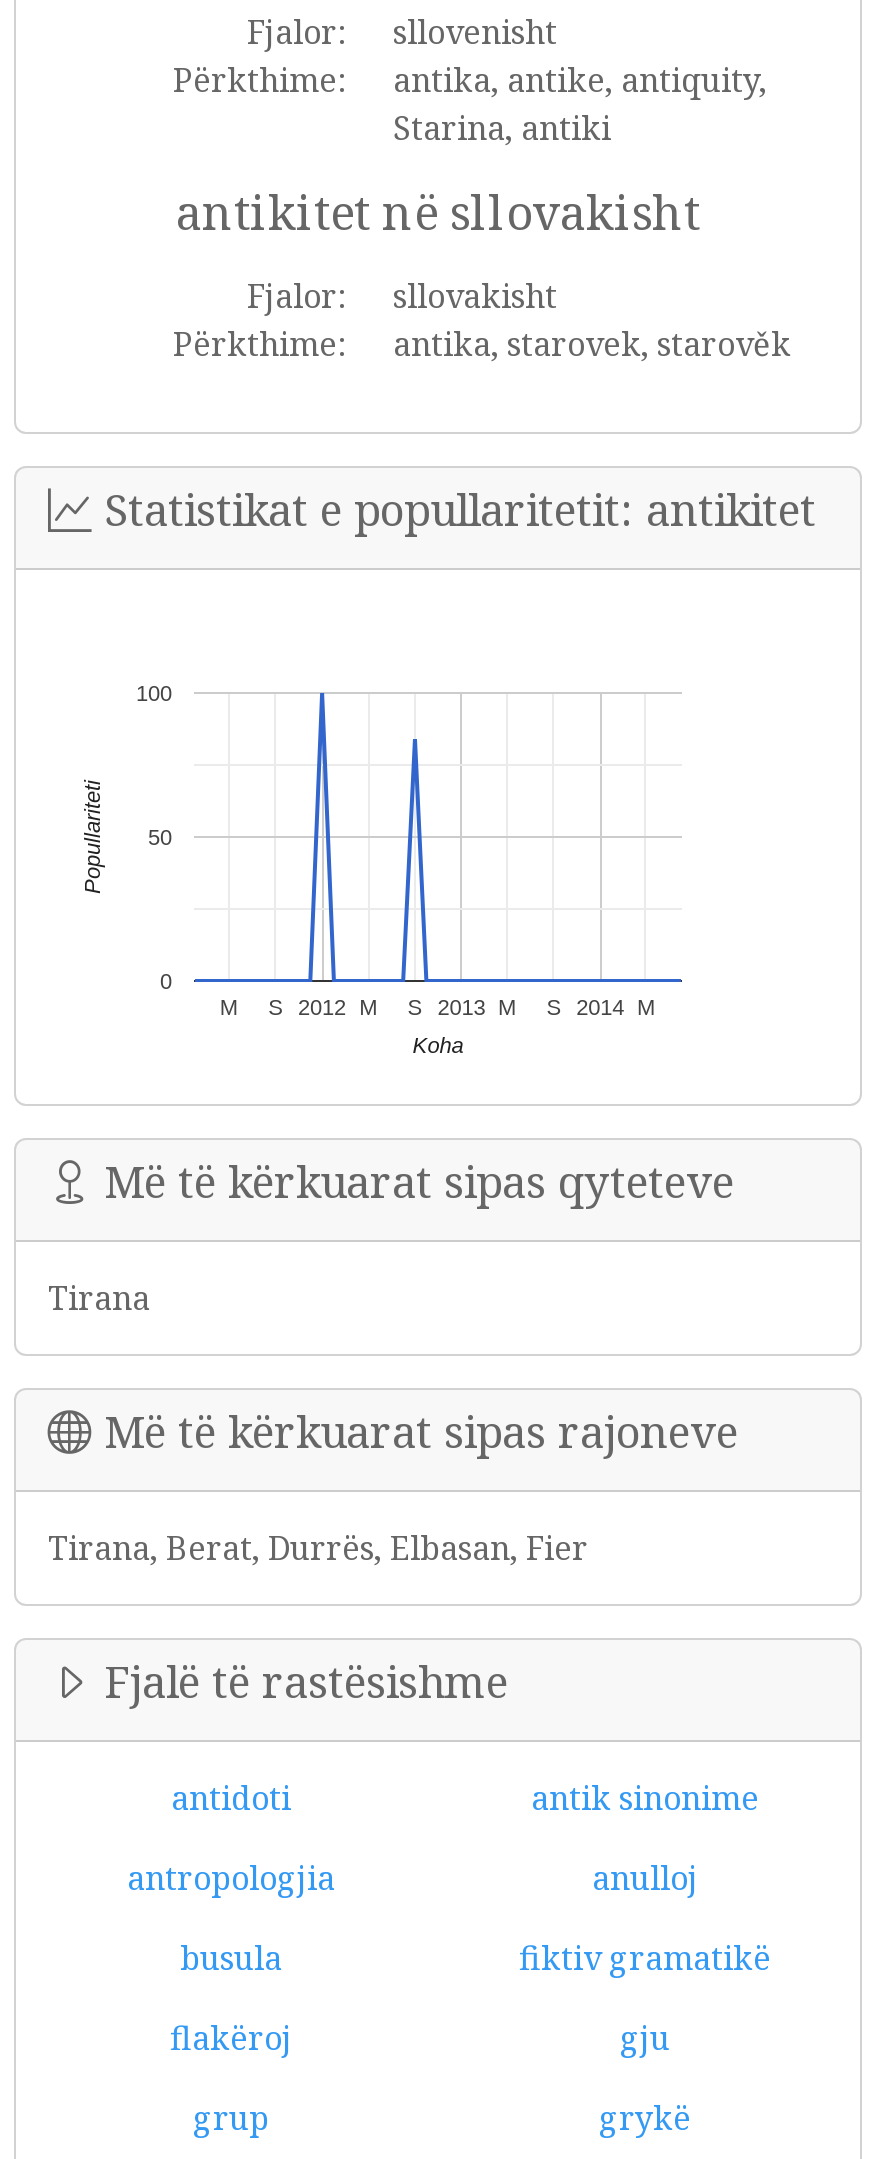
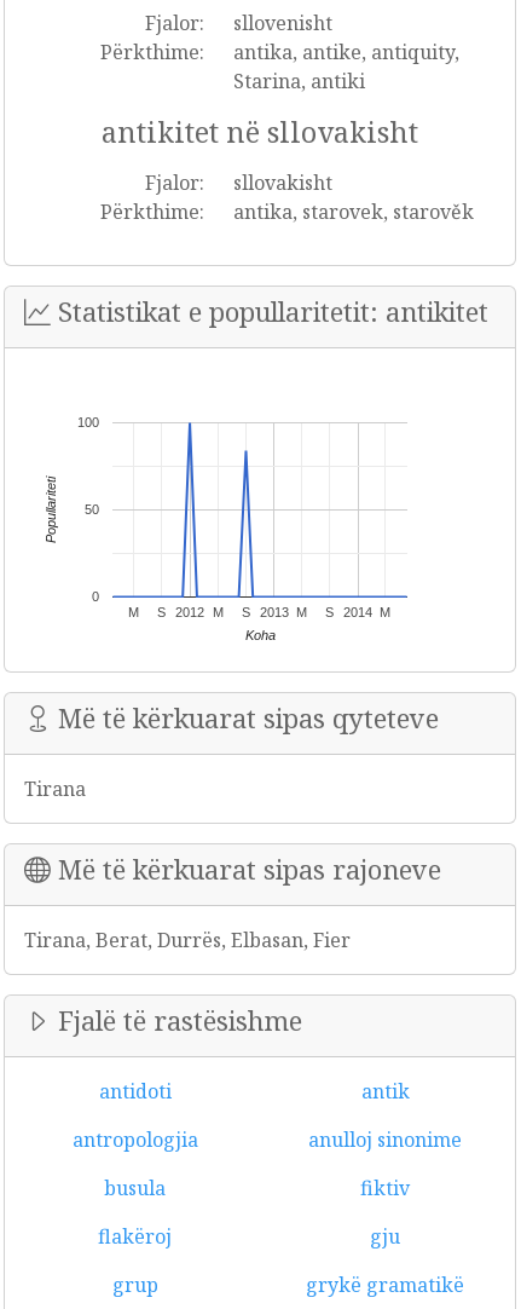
- antik sinonime
+ antik

- anulloj
+ anulloj sinonime

- fiktiv gramatikë
+ fiktiv

- grykë
+ grykë gramatikë
